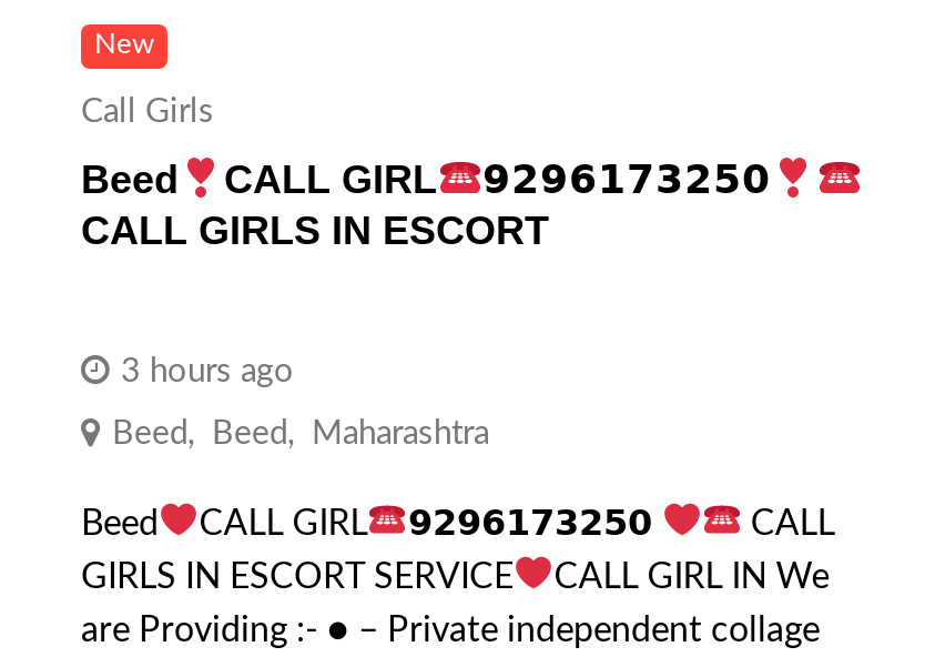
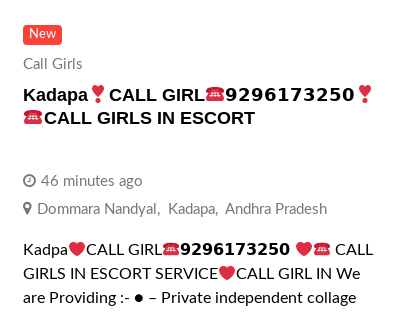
- Beed
+ Kadapa

- 3 hours ago
+ 46 minutes ago

- Beed, Beed, Maharashtra
+ Dommara Nandyal, Kadapa, Andhra Pradesh

- Beed
+ Kadpa
